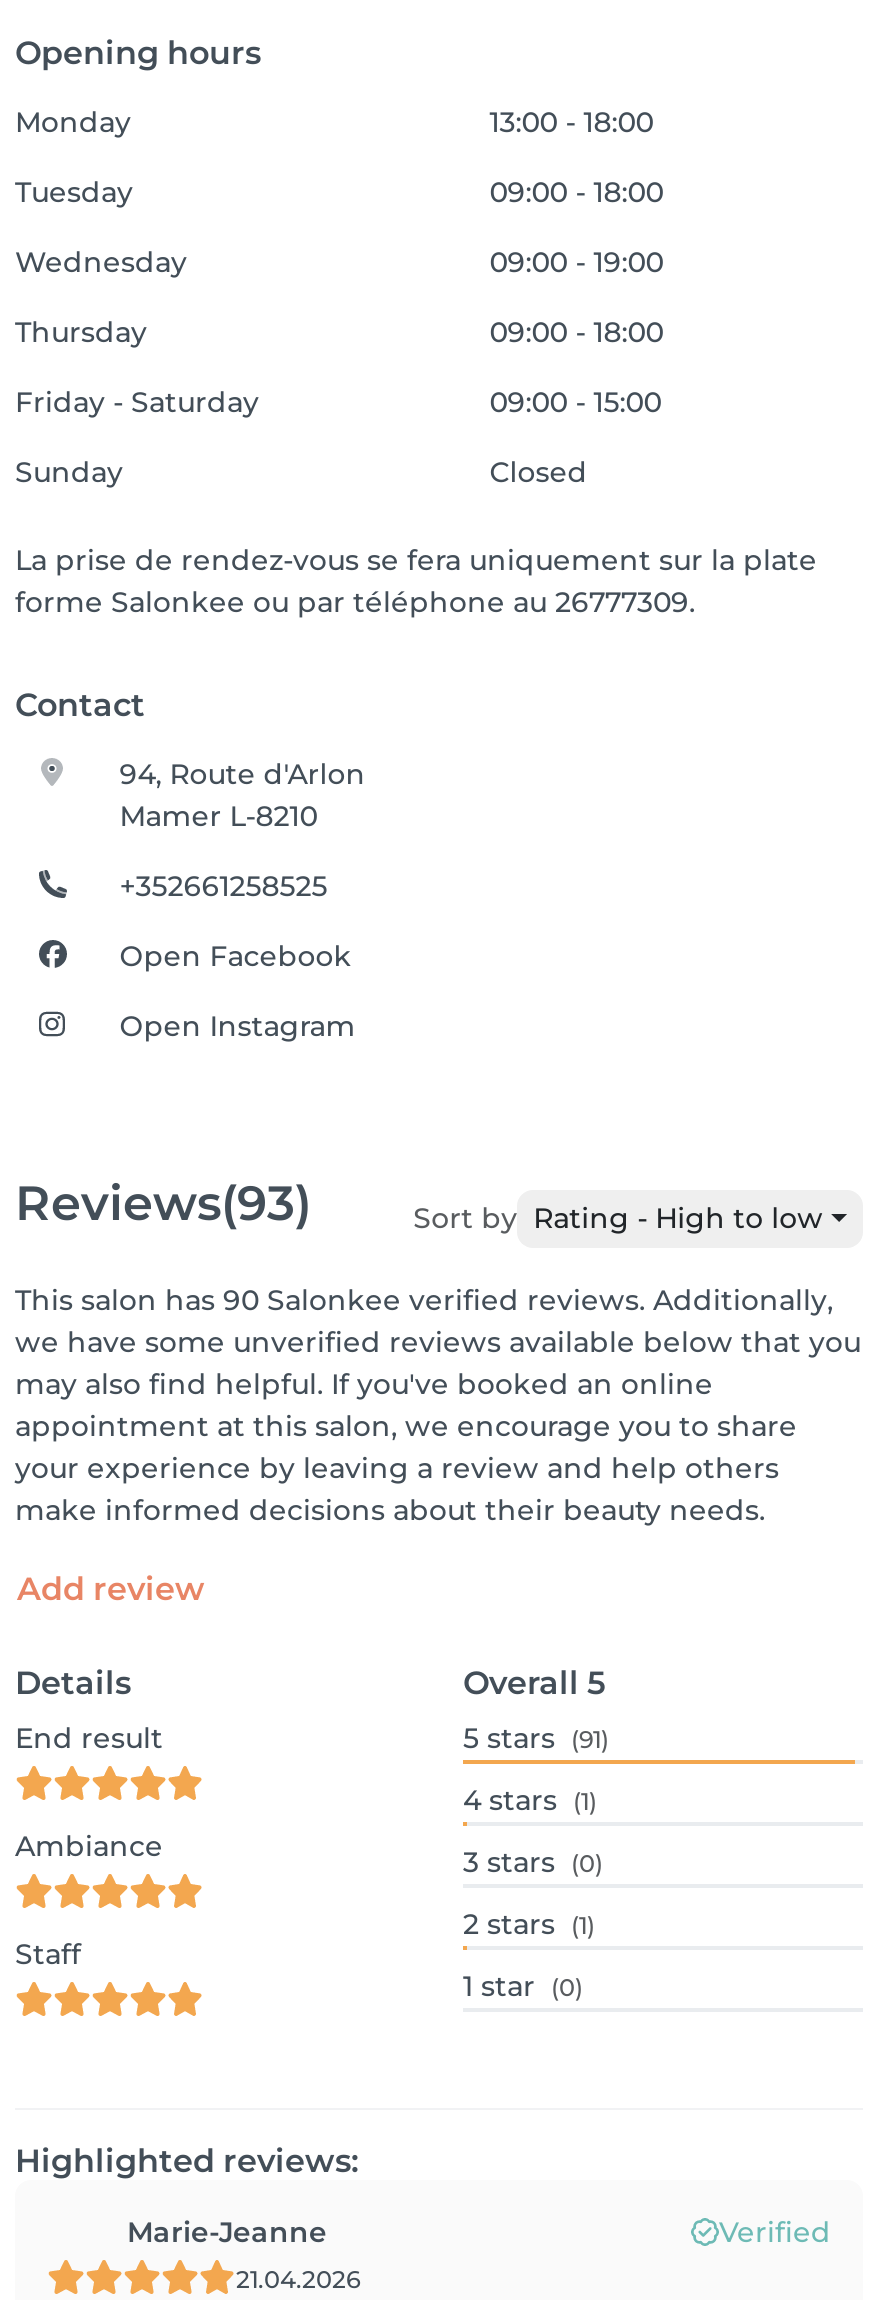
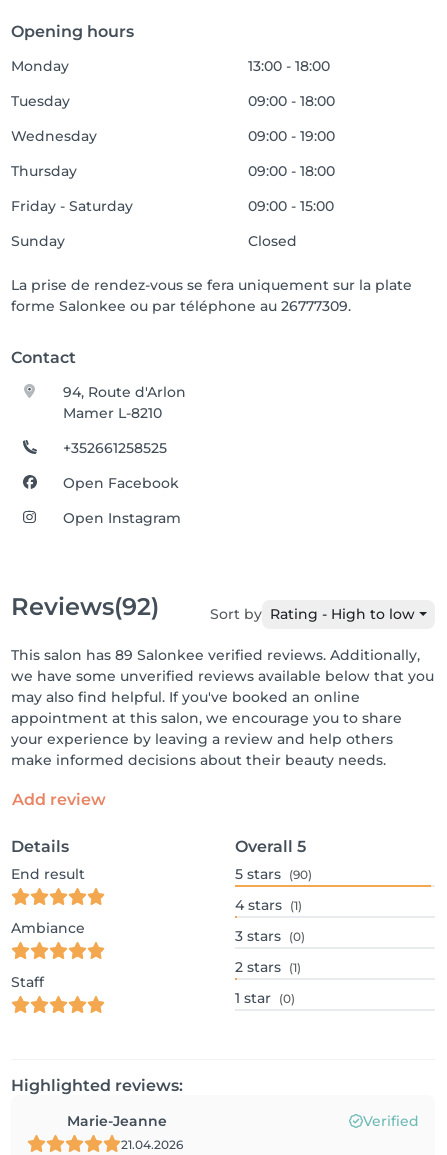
- Reviews(93)
+ Reviews(92)

- This salon has 90 Salonkee verified reviews. Additionally,
+ This salon has 89 Salonkee verified reviews. Additionally,

- 5 stars (91)
+ 5 stars (90)
